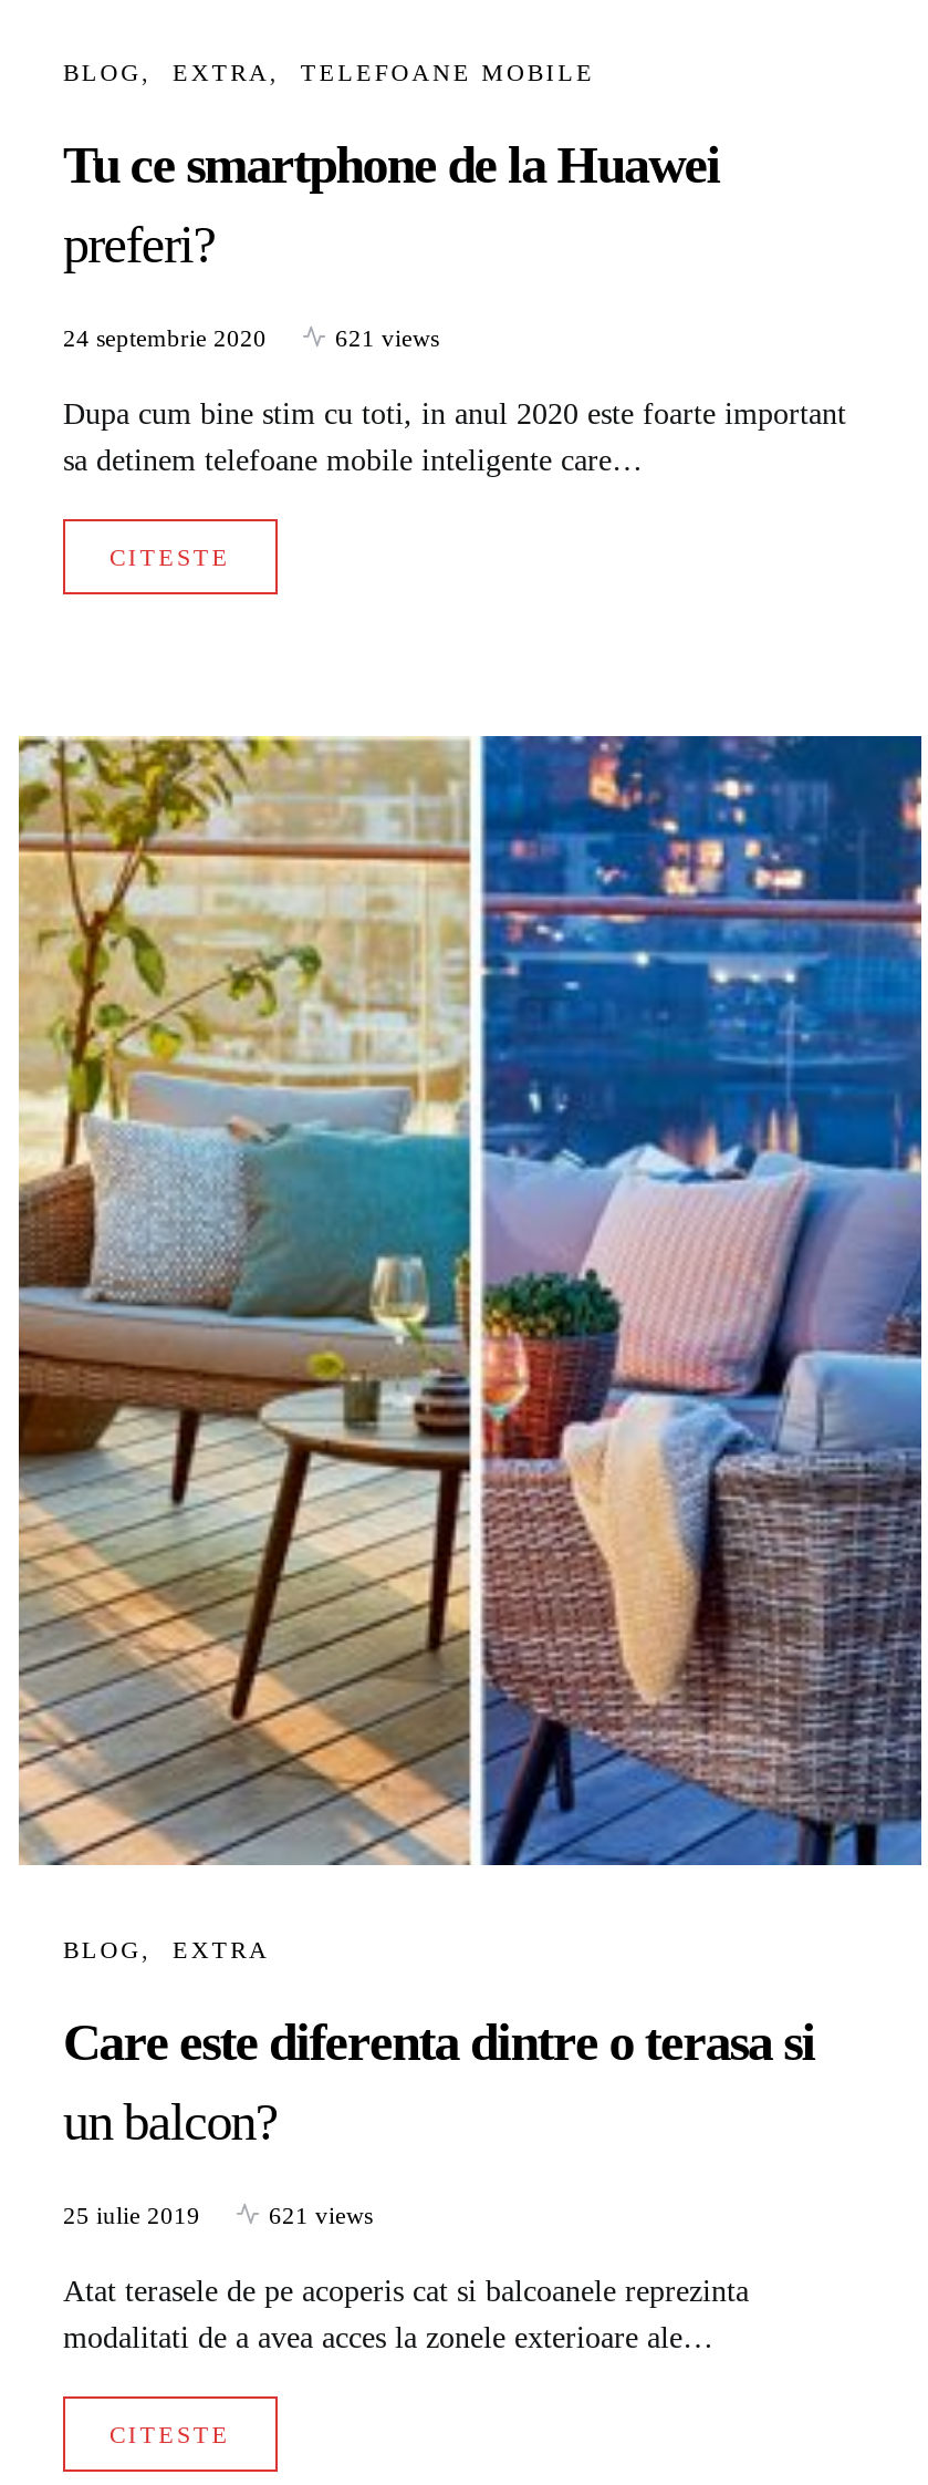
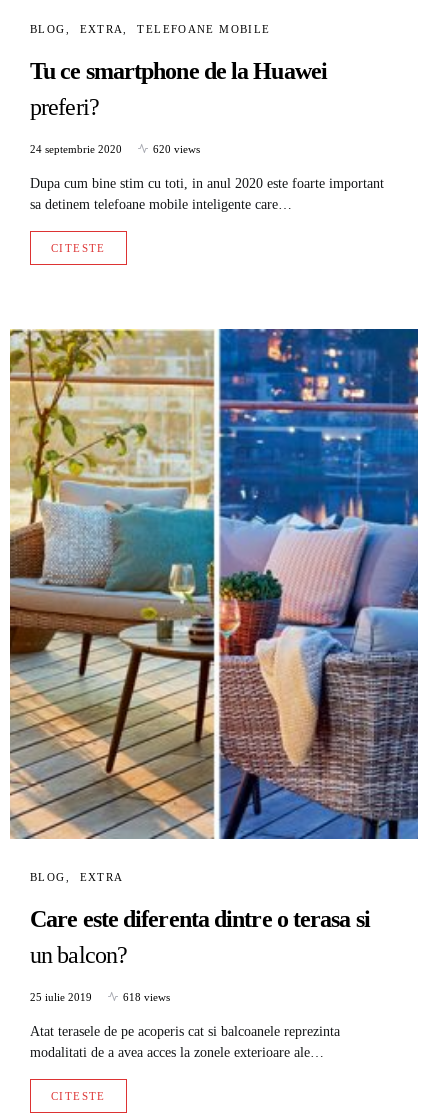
- 621 views
+ 620 views

- 621 views
+ 618 views
